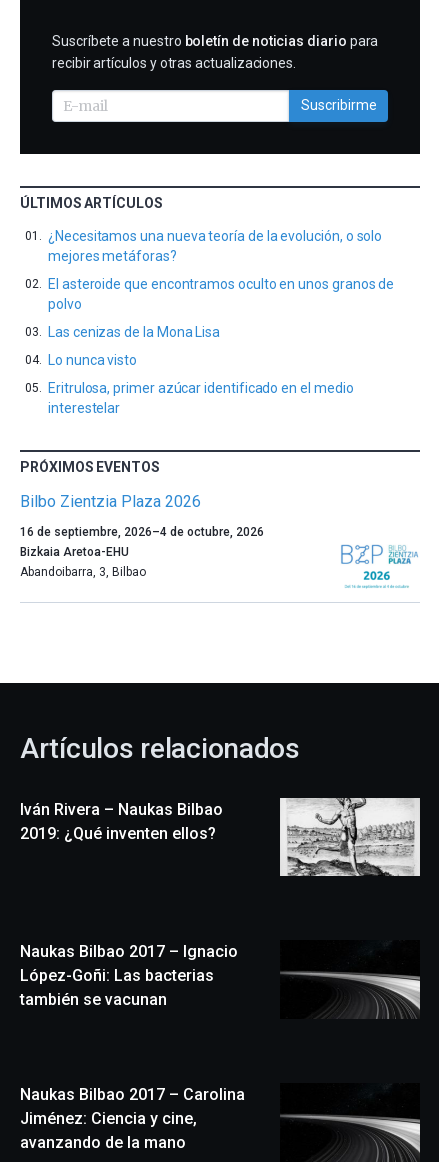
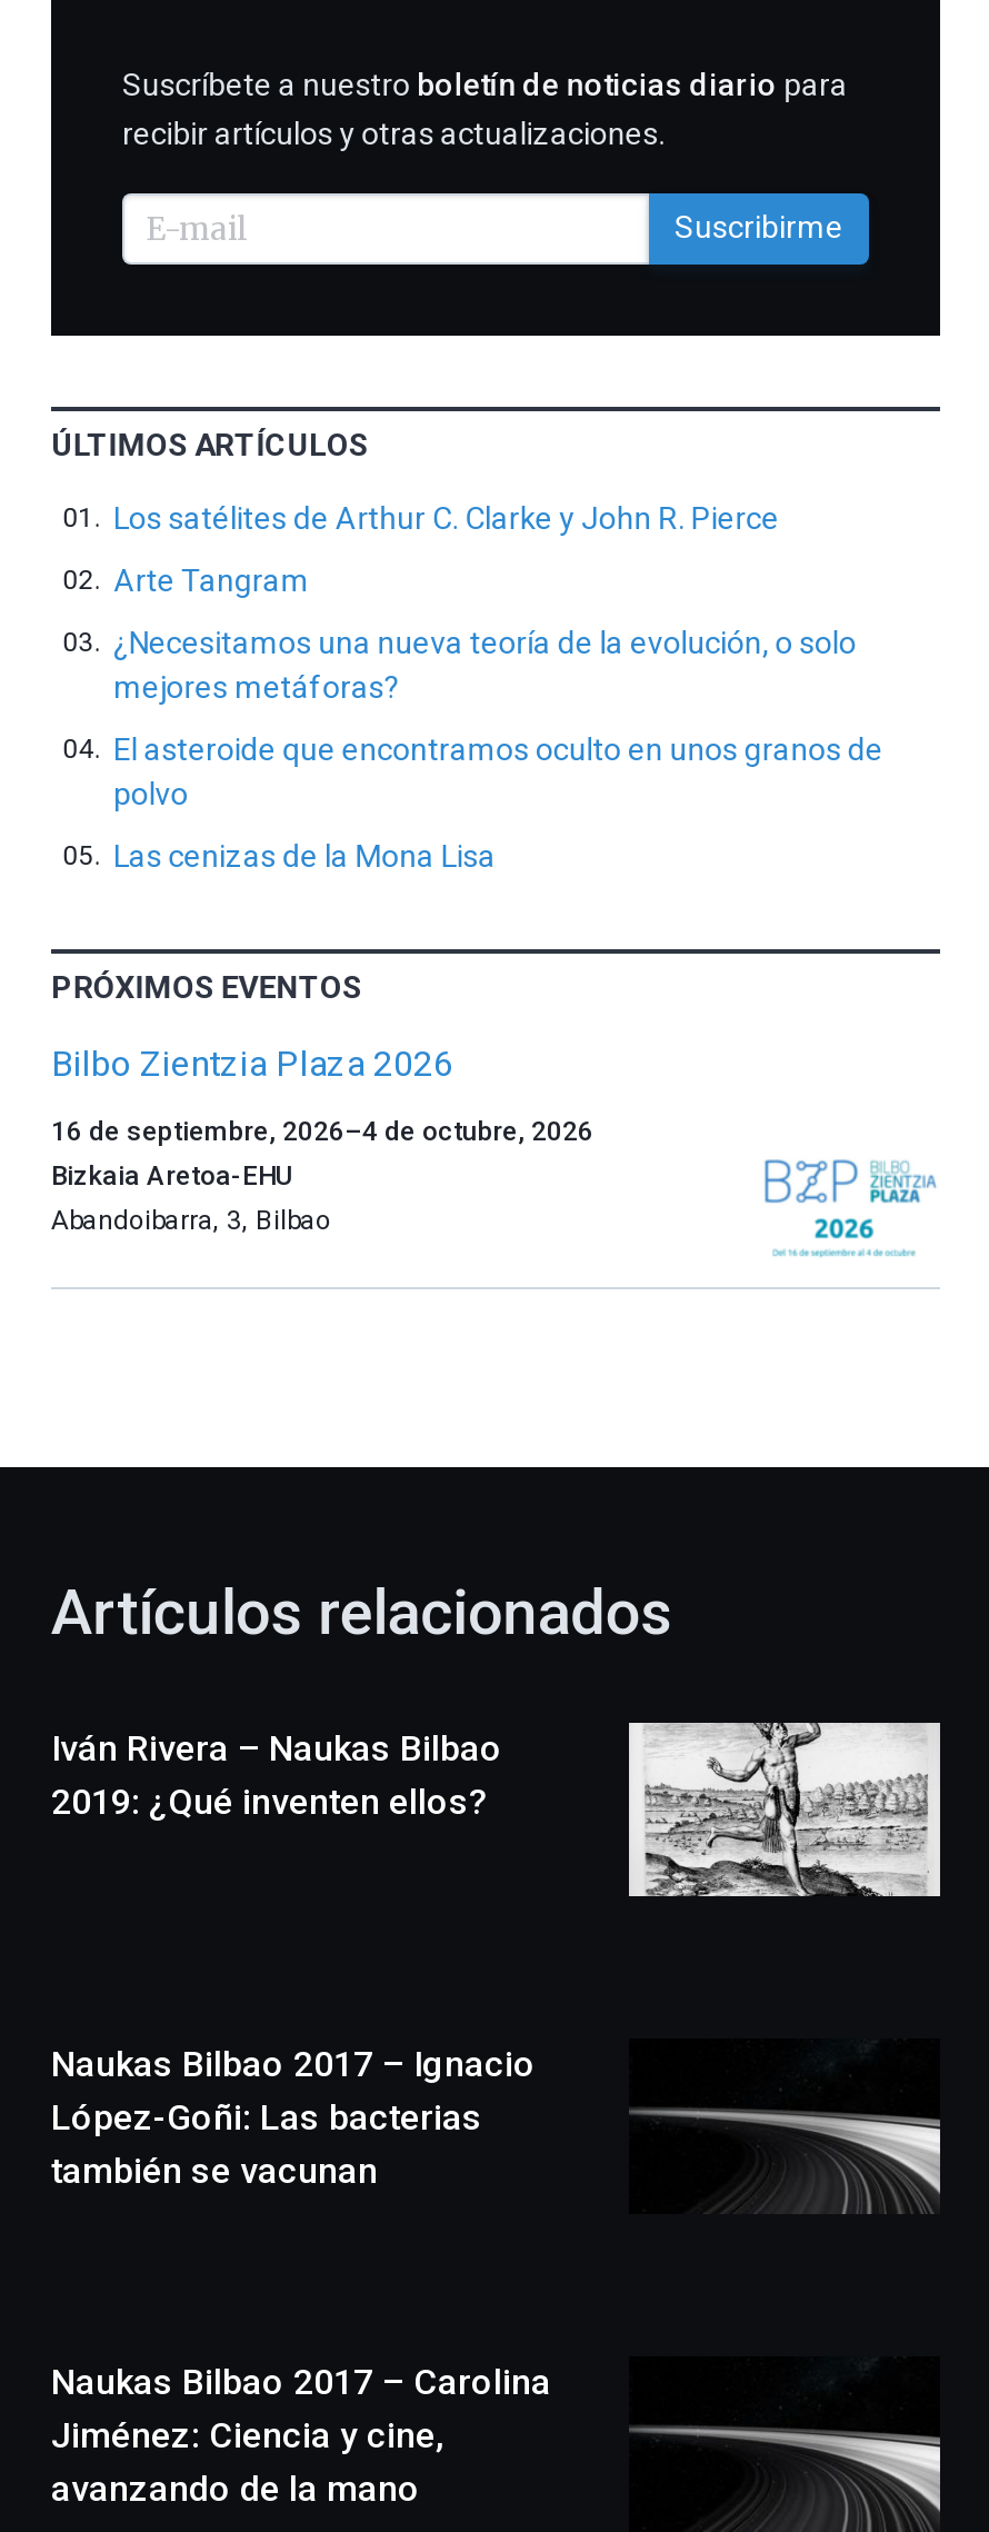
+ Los satélites de Arthur C. Clarke y John R. Pierce
+ Arte Tangram

moved down: ¿Necesitamos una nueva teoría de la evolución, o solo | mejores metáforas? | El asteroide que encontramos oculto en unos granos de | polvo | Las cenizas de la Mona Lisa

- Lo nunca visto
- Eritrulosa, primer azúcar identificado en el medio
- interestelar
